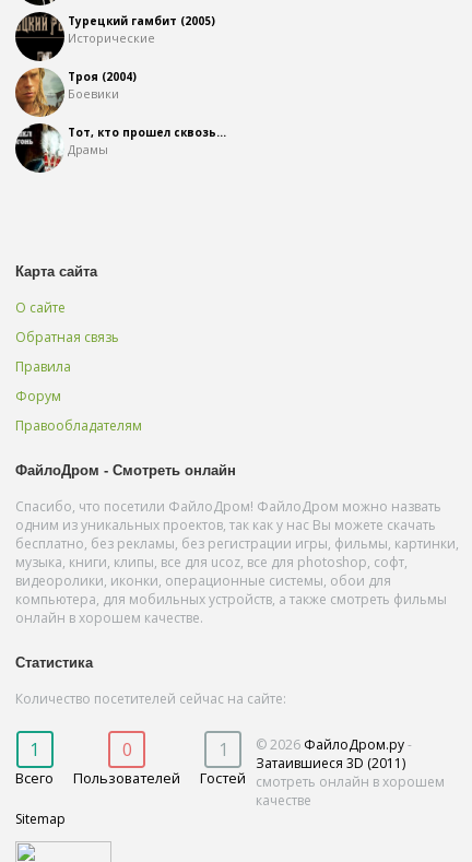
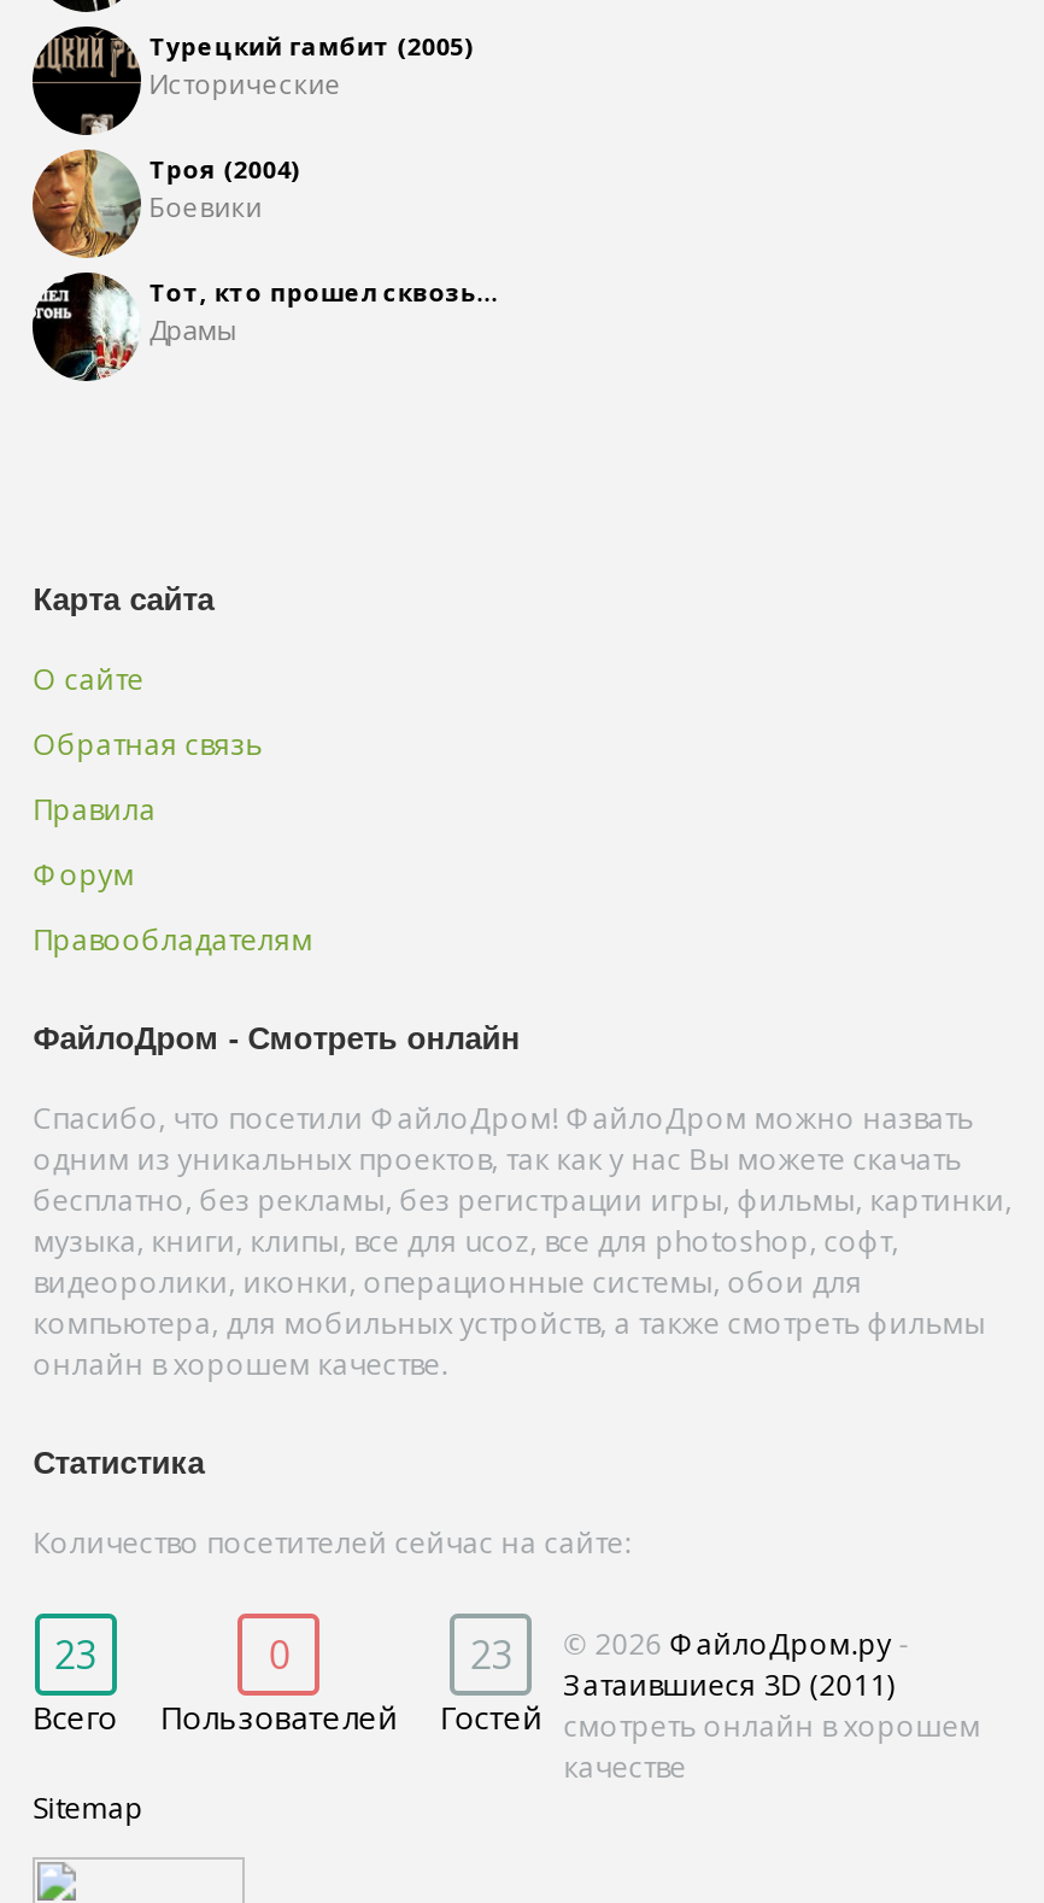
- 1
+ 23

- 1
+ 23
